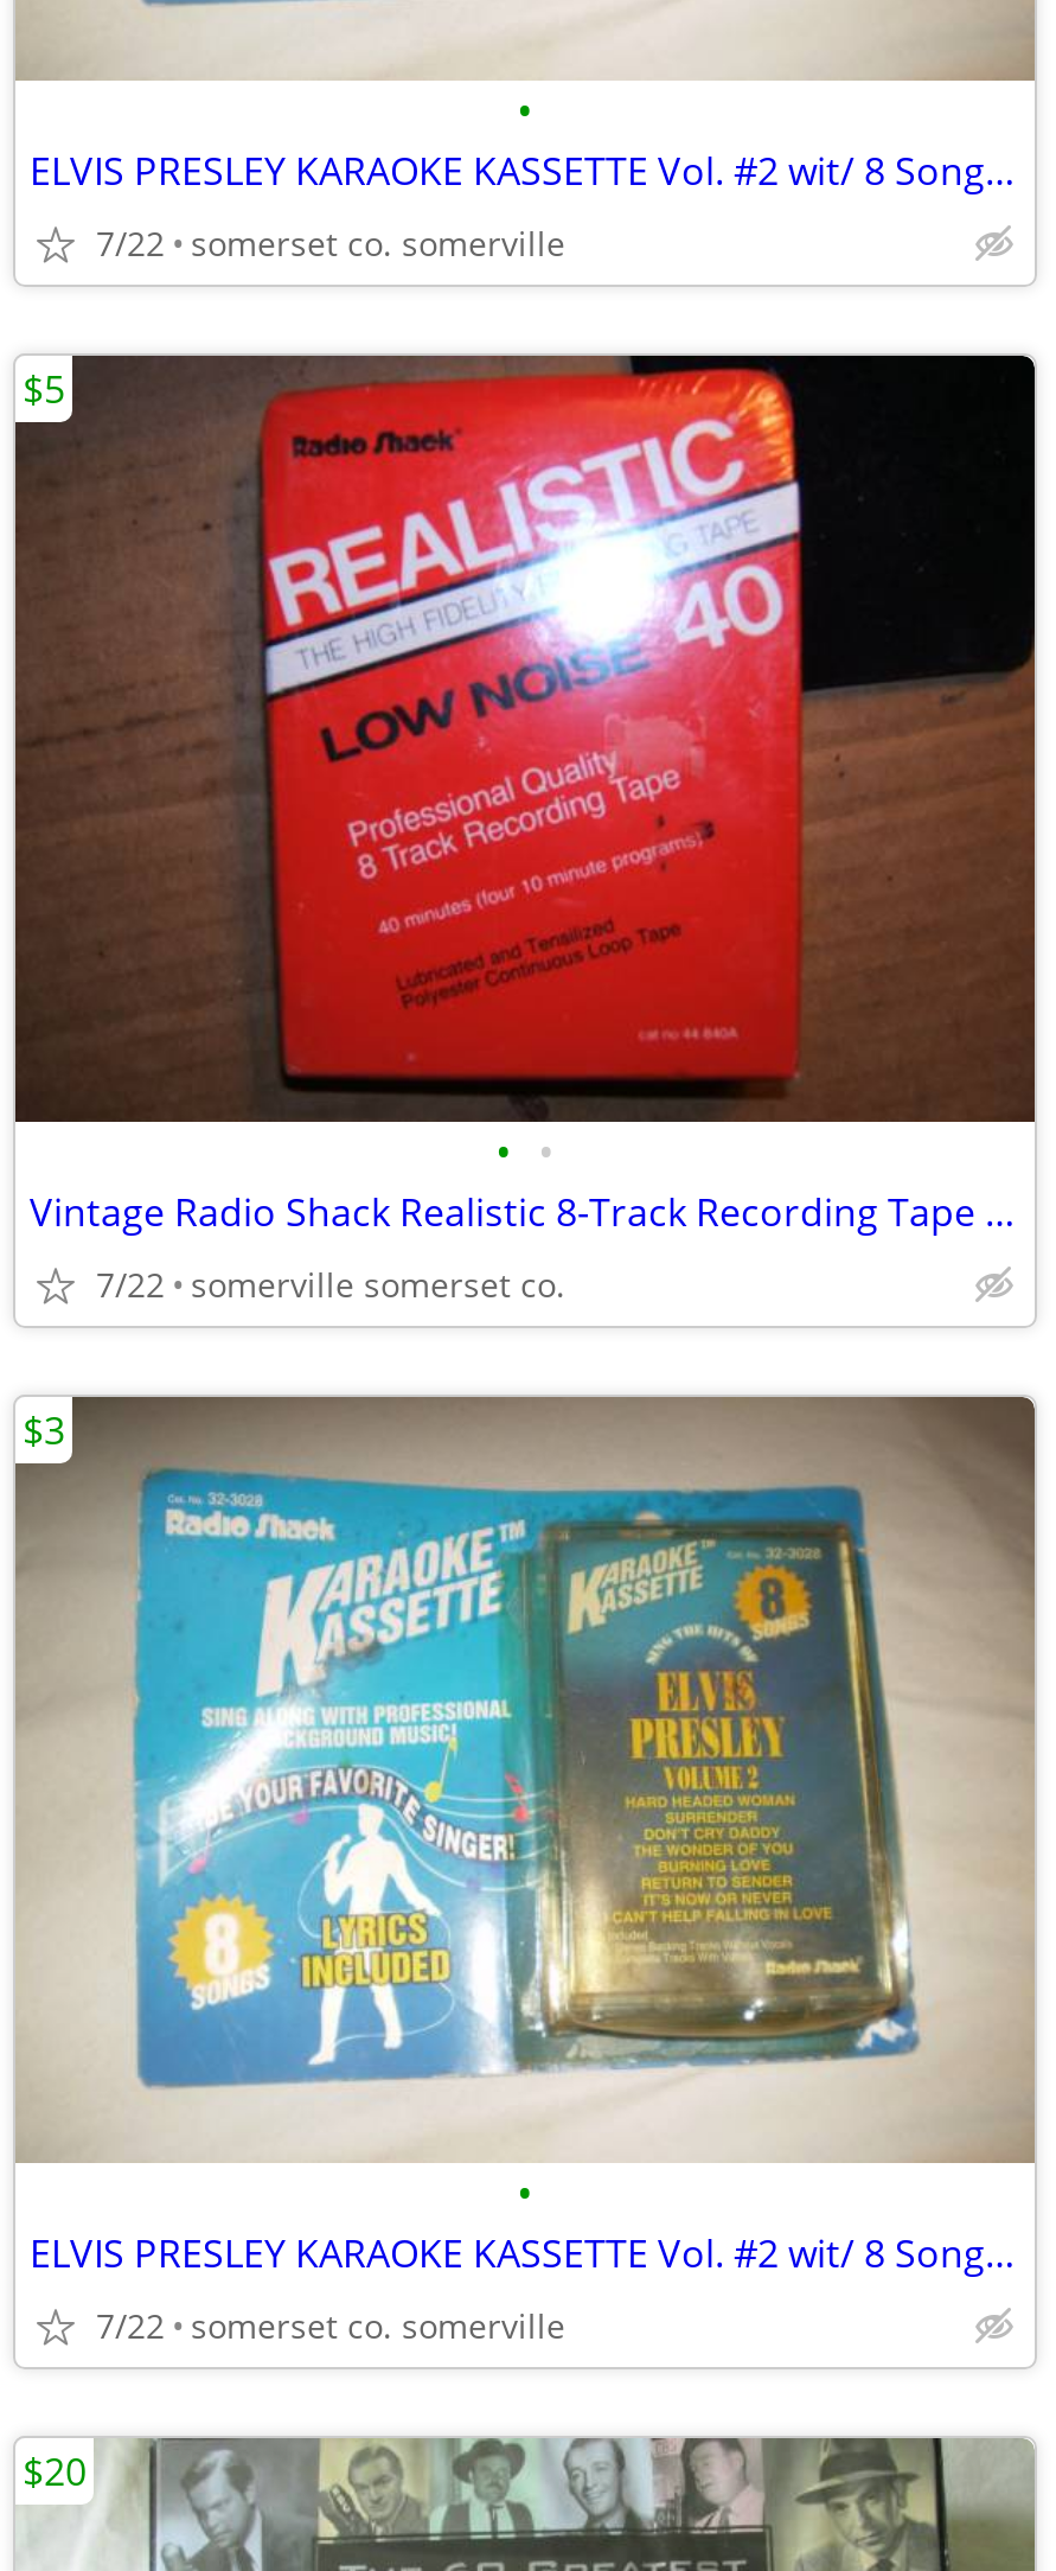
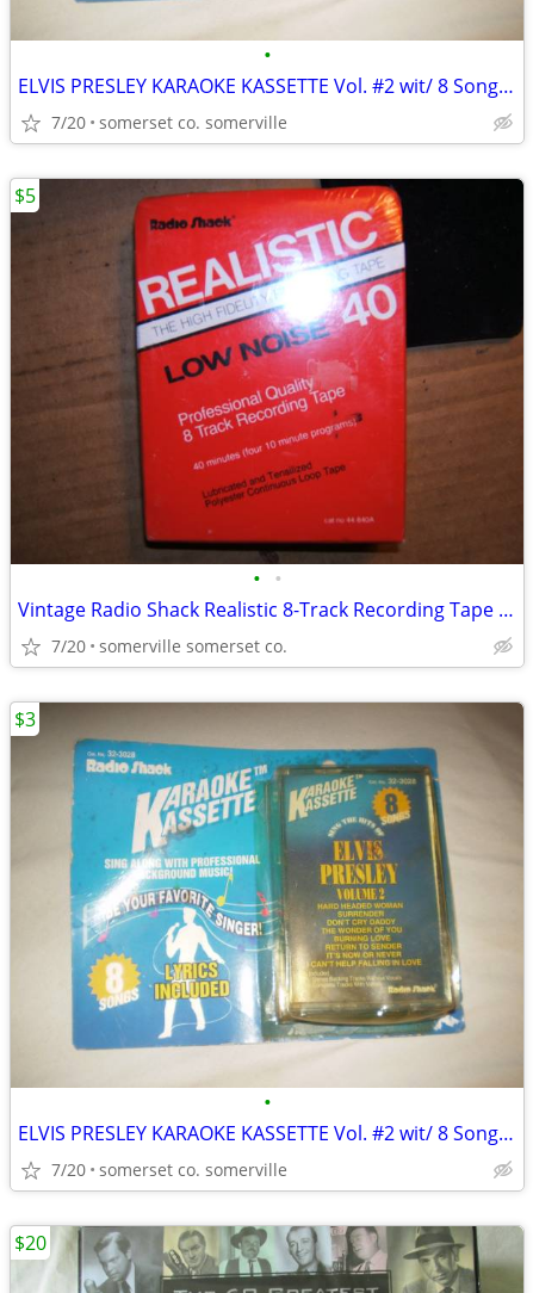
- 7/22 somerset co. somerville
+ 7/20 somerset co. somerville

- 7/22 somerville somerset co.
+ 7/20 somerville somerset co.

- 7/22 somerset co. somerville
+ 7/20 somerset co. somerville
